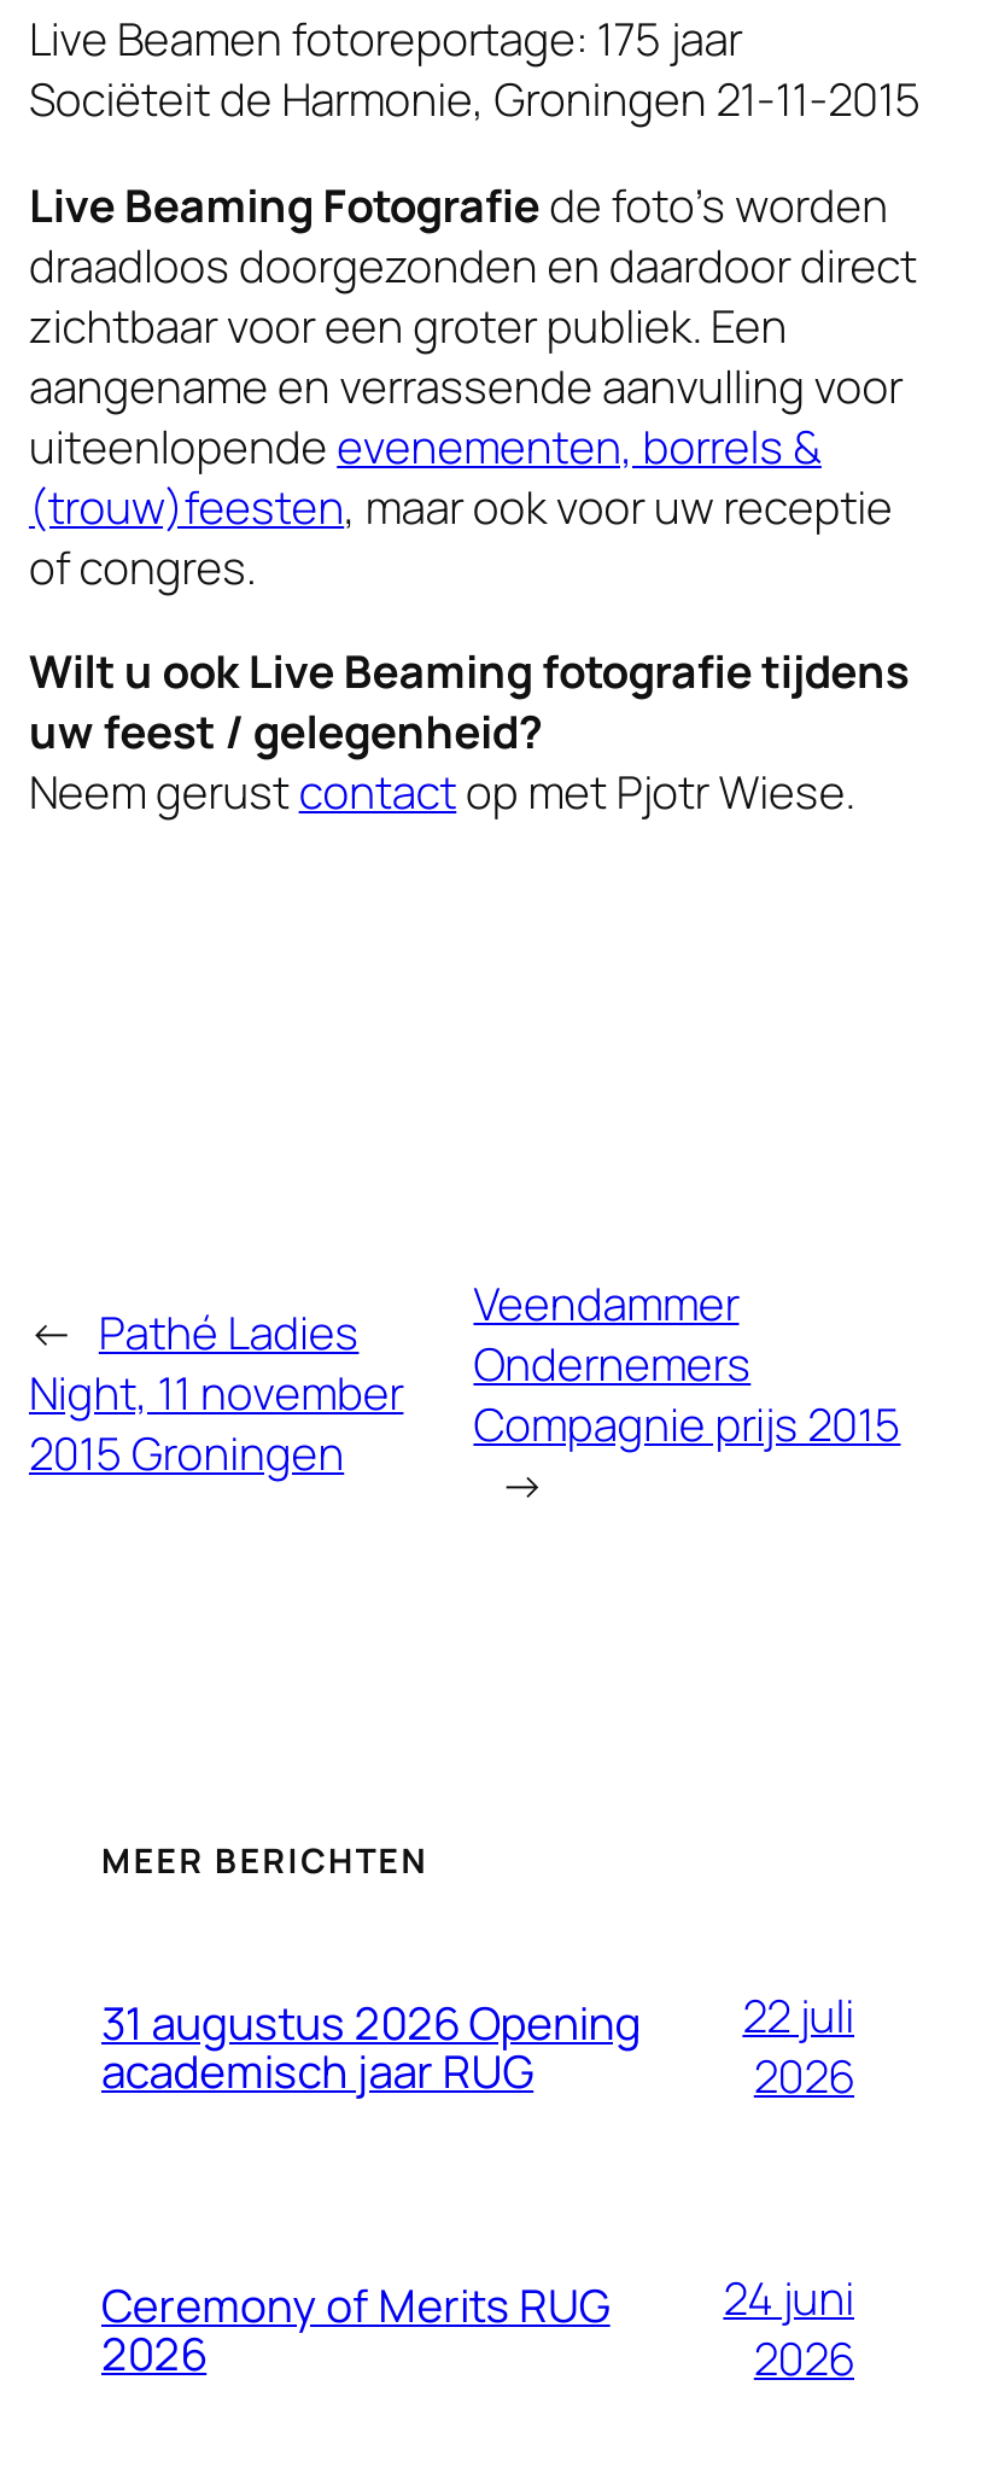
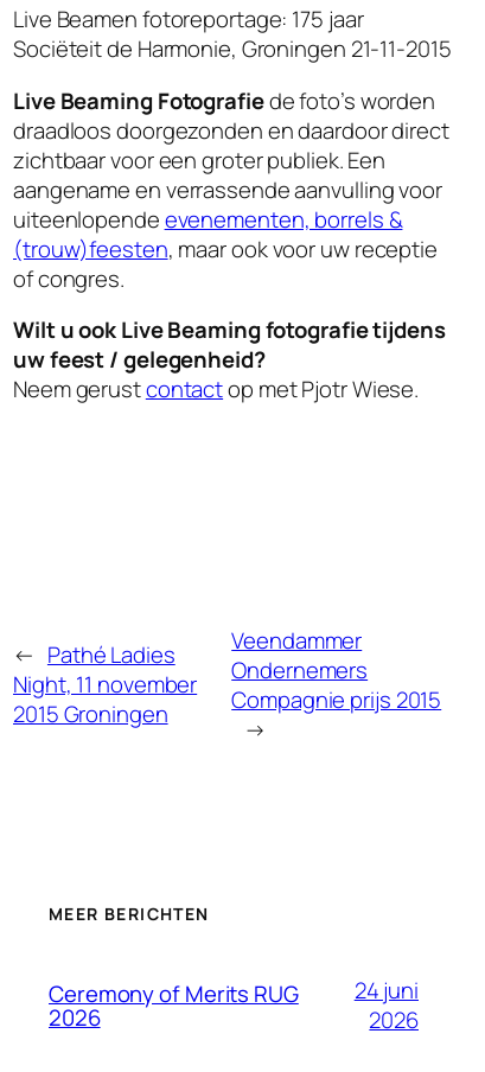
- 31 augustus 2026 Opening
- academisch jaar RUG

- 22 juli
- 2026
